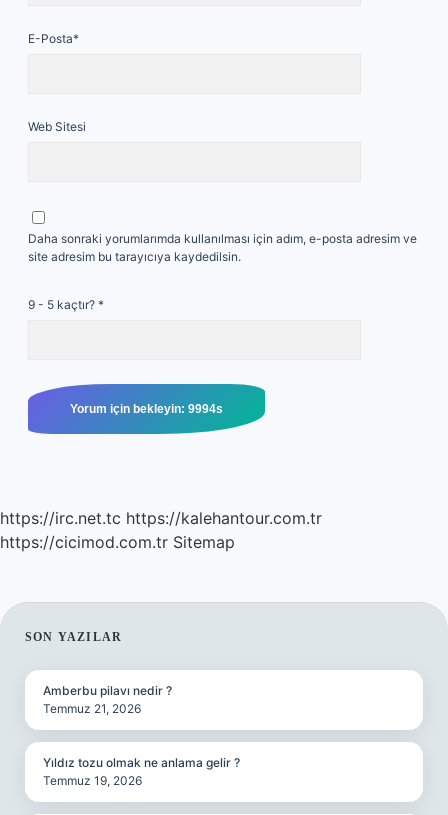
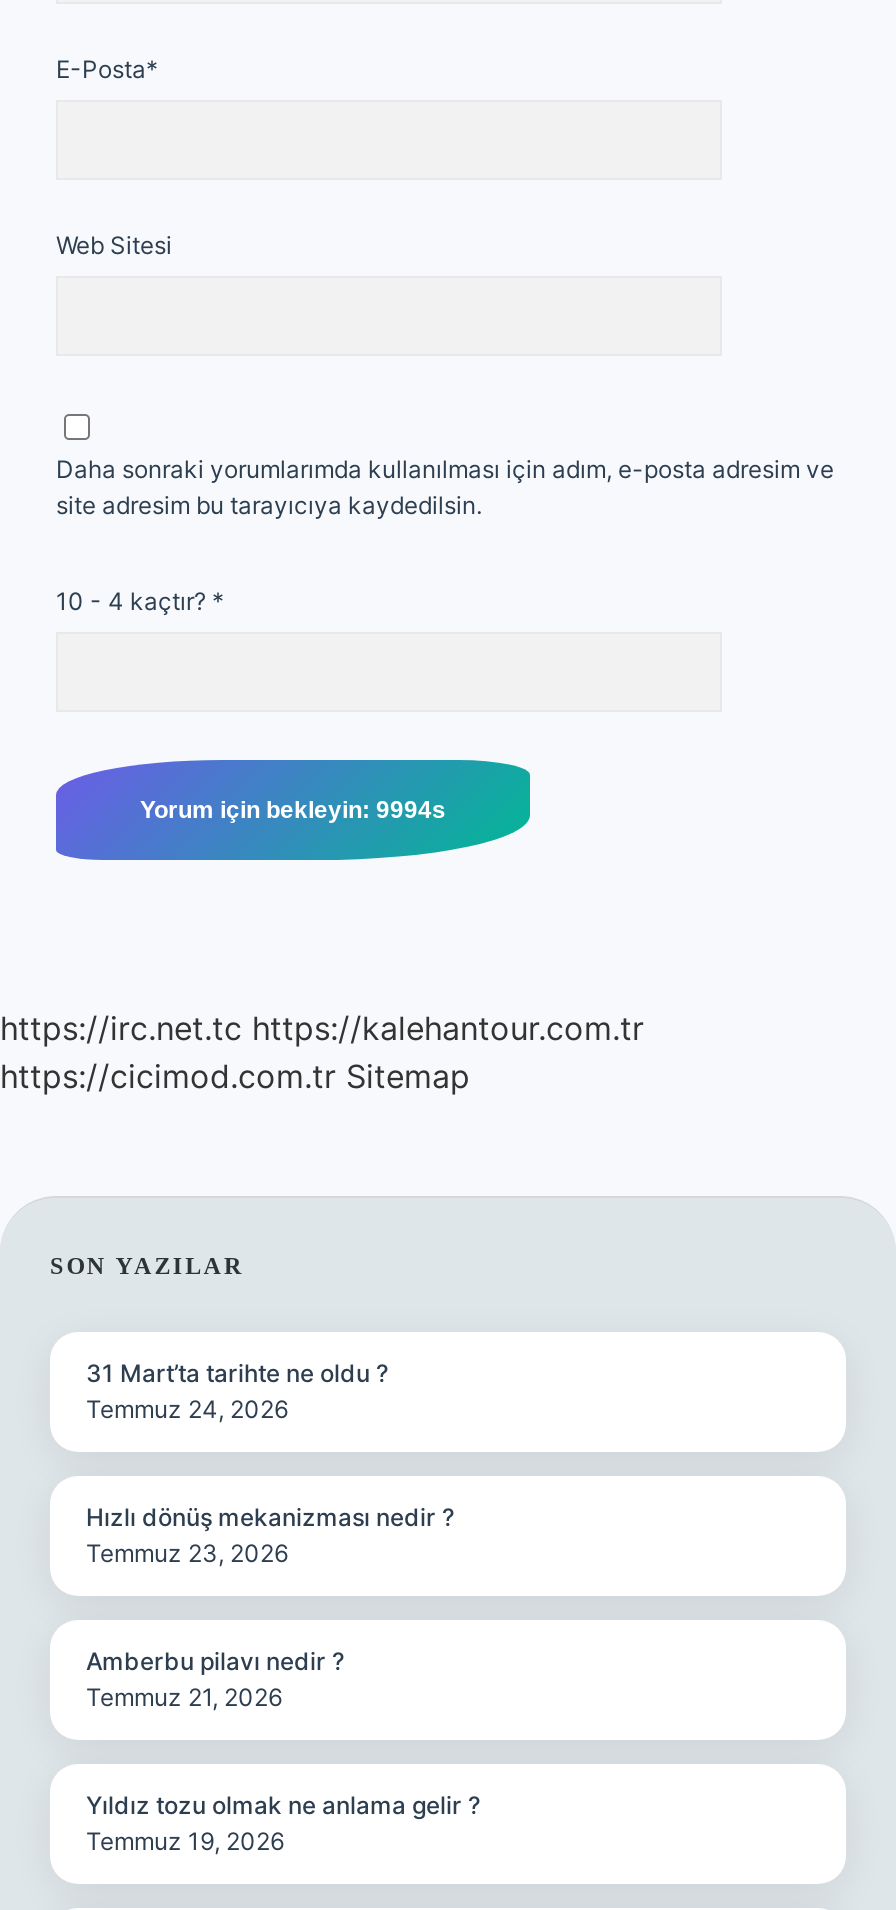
- 9 - 5 kaçtır? *
+ 10 - 4 kaçtır? *

+ 31 Mart’ta tarihte ne oldu ?
+ Temmuz 24, 2026

+ Hızlı dönüş mekanizması nedir ?
+ Temmuz 23, 2026
